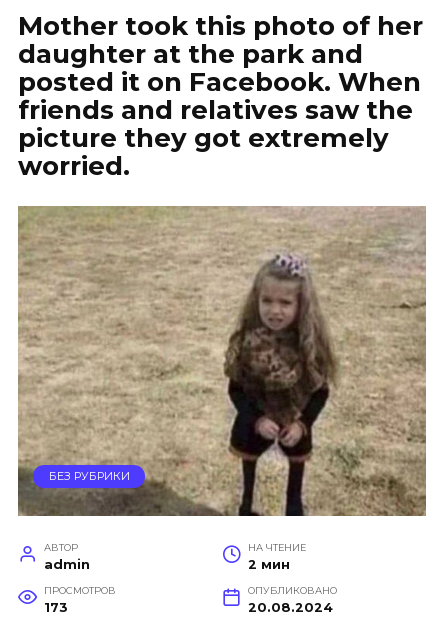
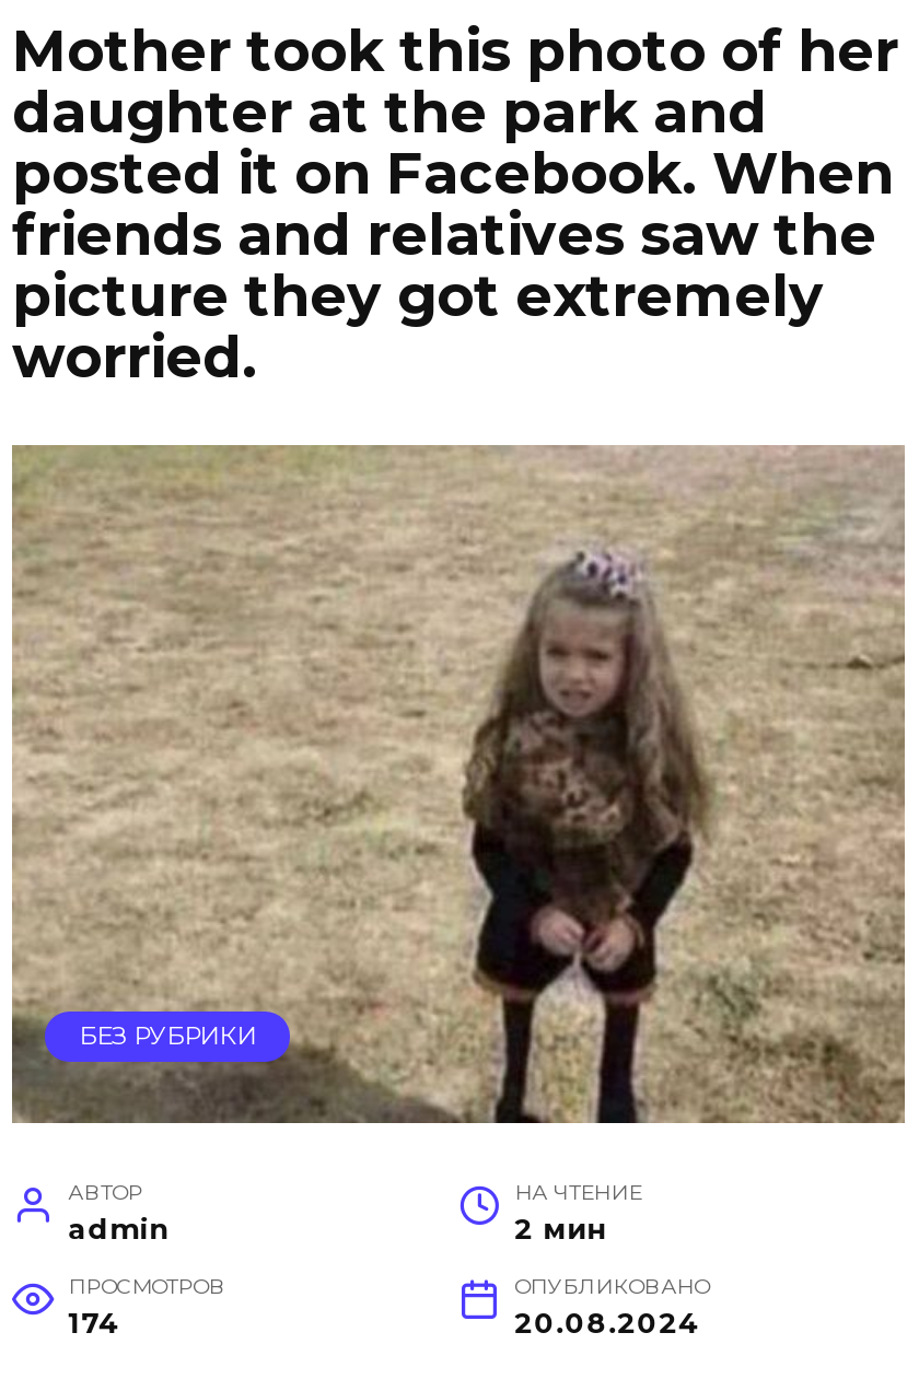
- 173
+ 174
